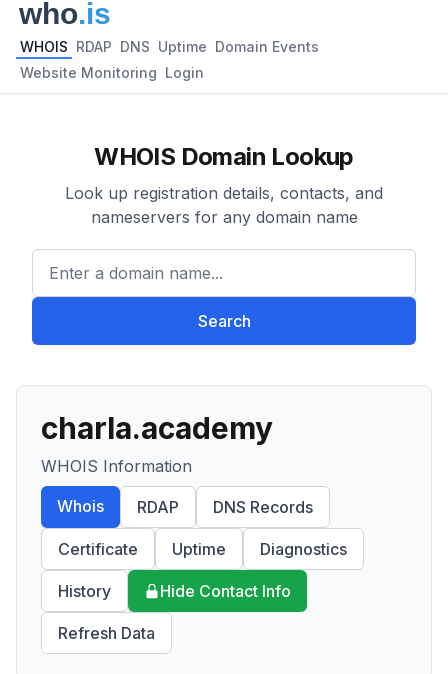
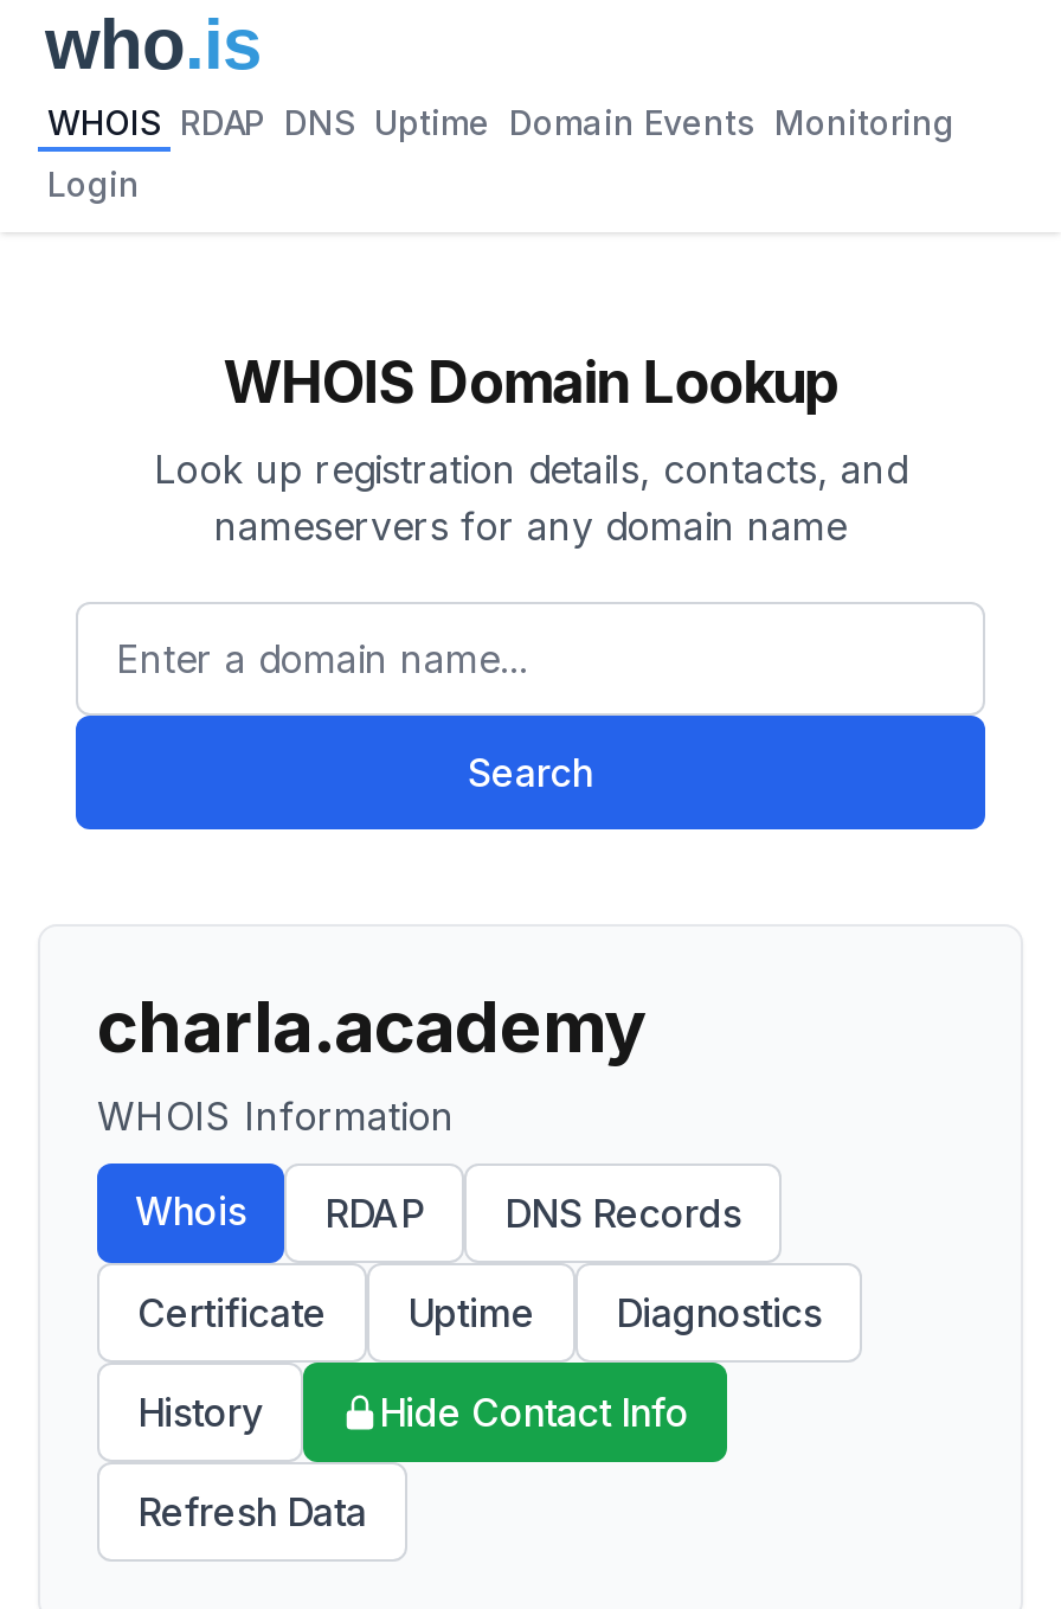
- WHOIS RDAP DNS Uptime Domain Events
+ WHOIS RDAP DNS Uptime Domain Events Monitoring

- Website Monitoring Login
+ Login
